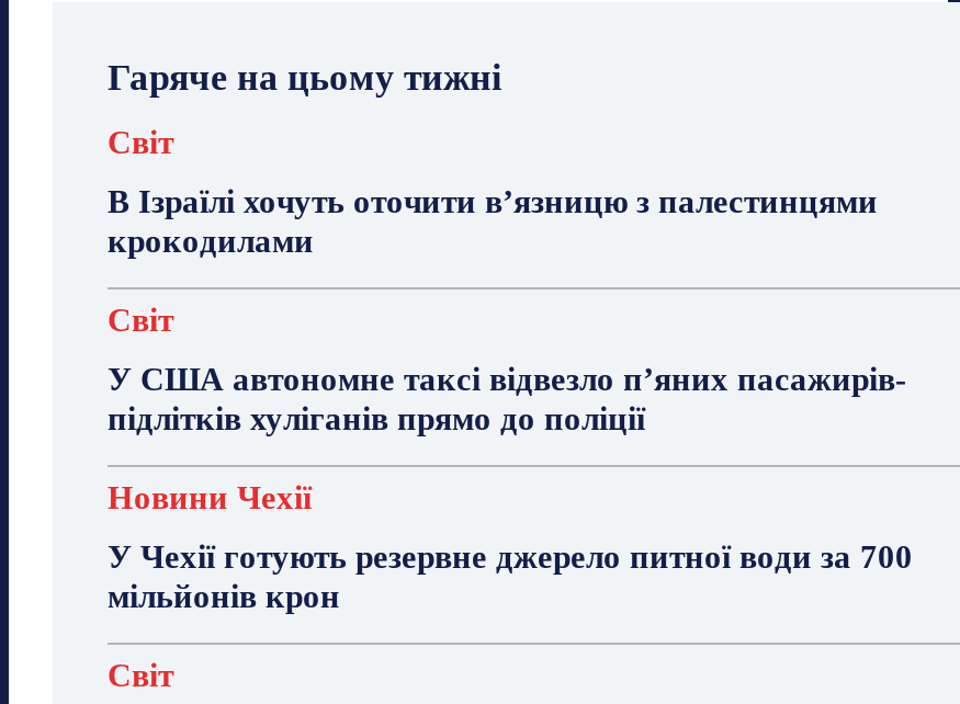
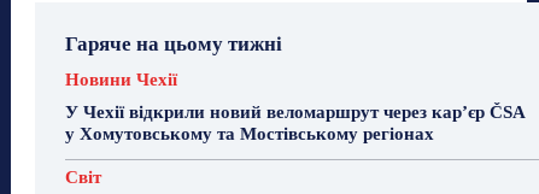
- Світ
- В Ізраїлі хочуть оточити в’язницю з палестинцями
- крокодилами
- Світ
- У США автономне таксі відвезло п’яних пасажирів-
- підлітків хуліганів прямо до поліції

- У Чехії готують резервне джерело питної води за 700
- мільйонів крон
+ У Чехії відкрили новий веломаршрут через кар’єр ČSA
+ у Хомутовському та Мостівському регіонах
